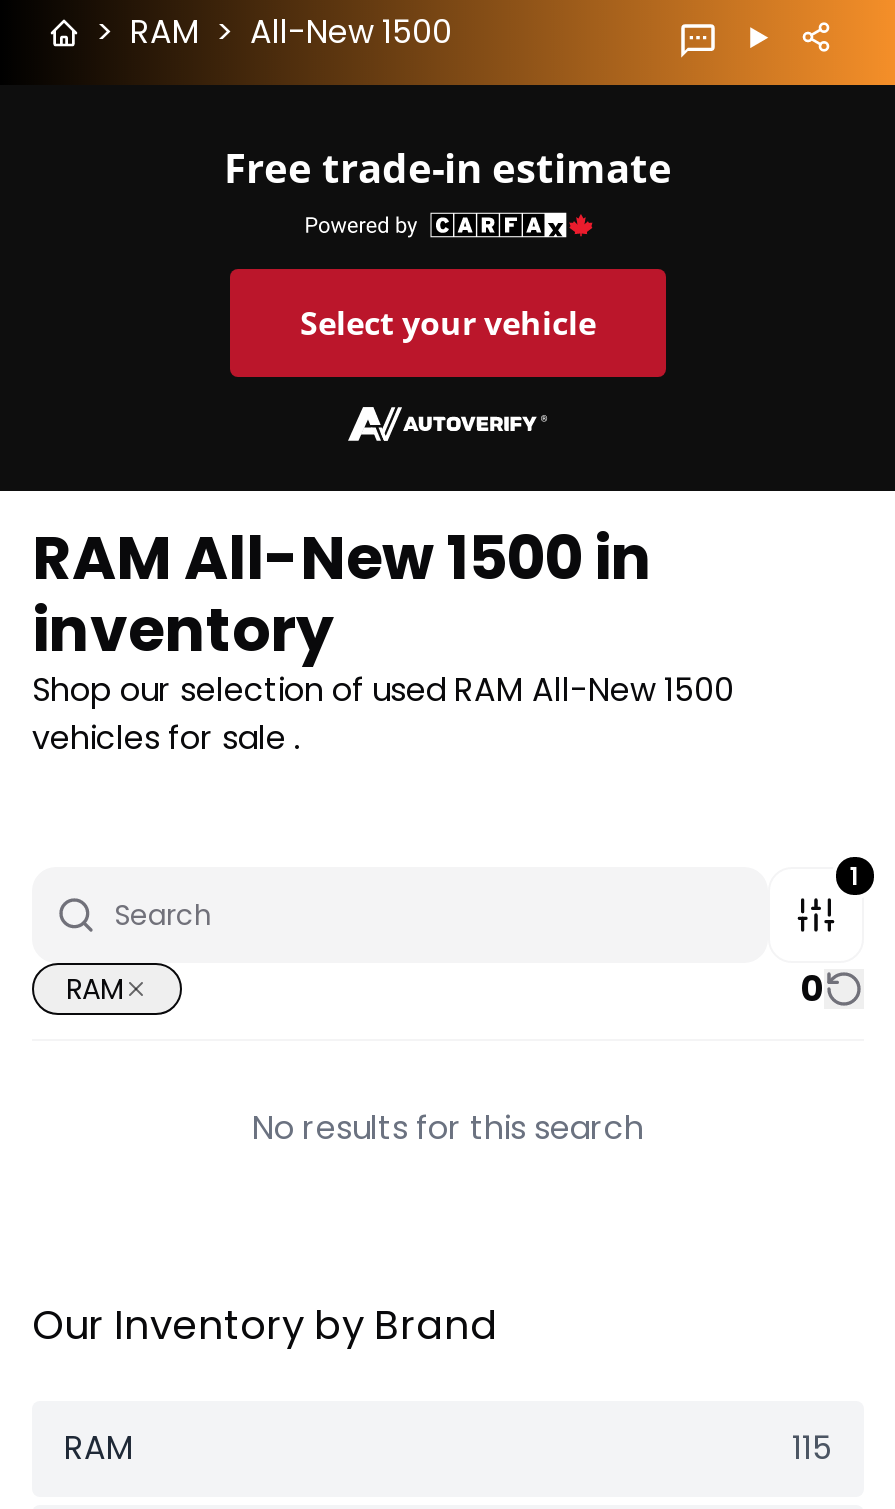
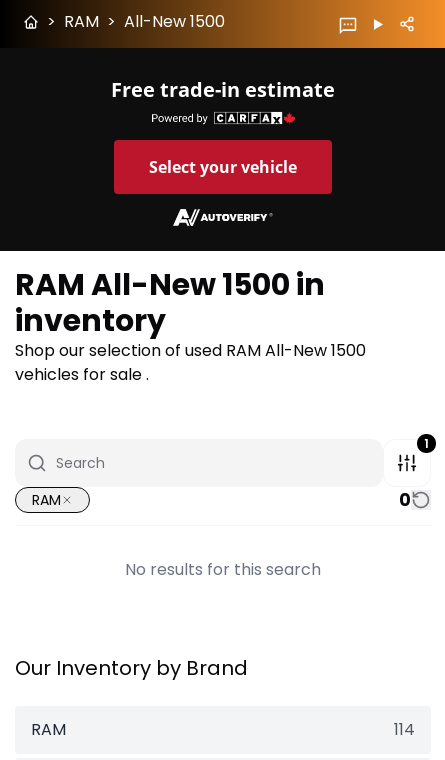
- 115
+ 114
